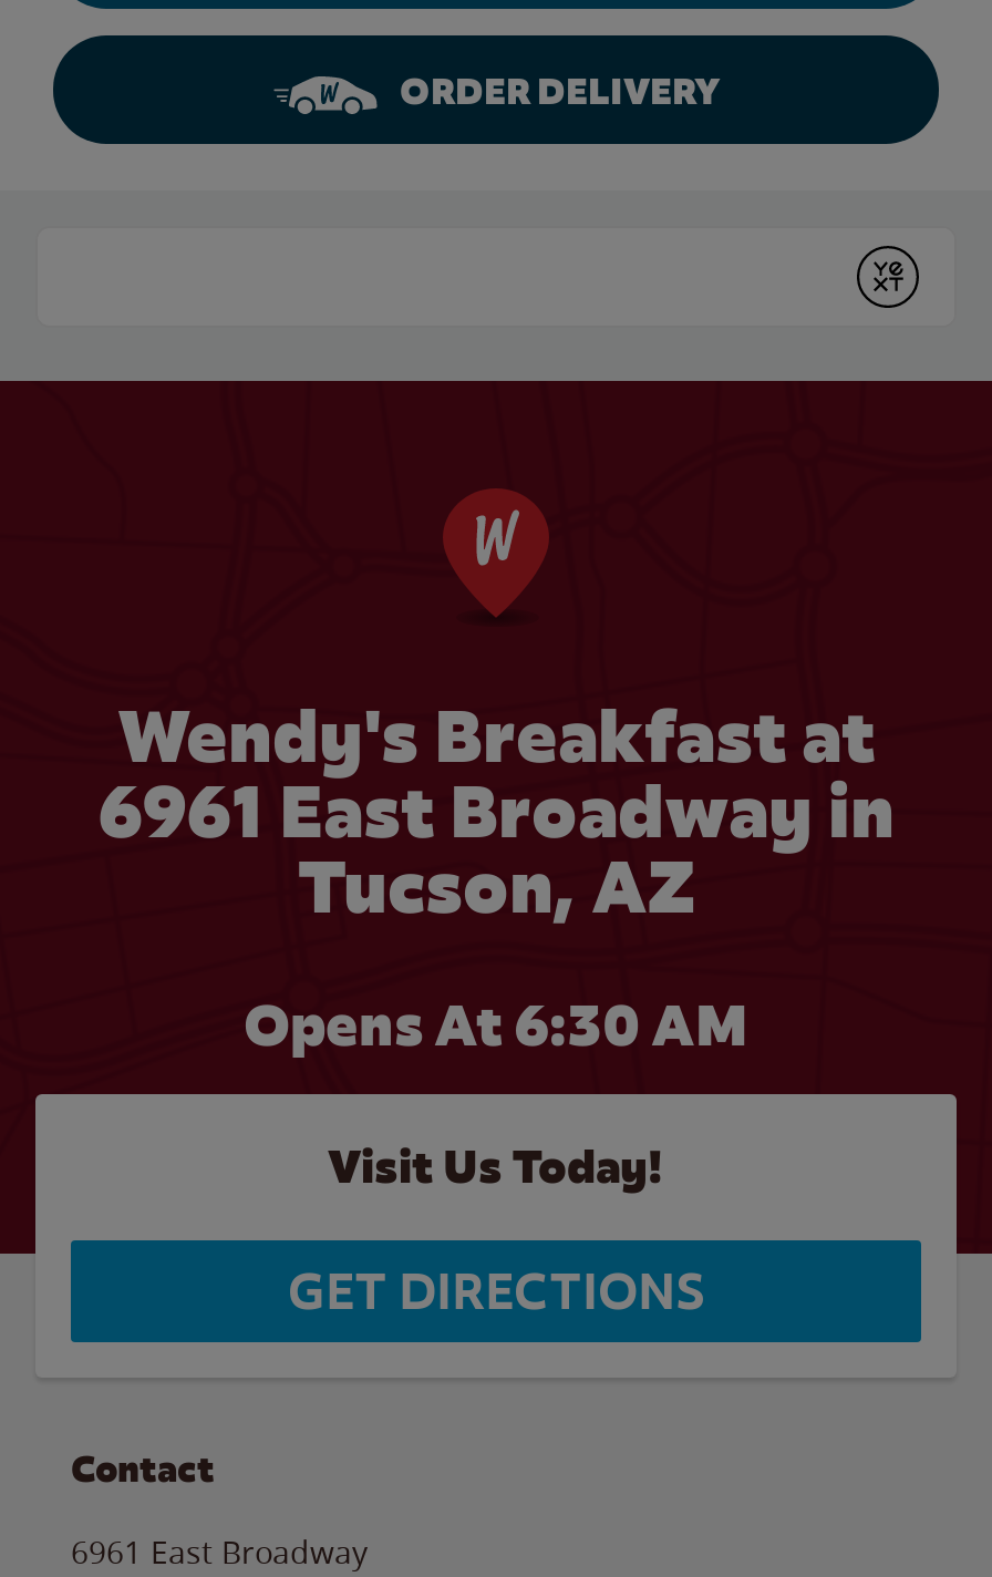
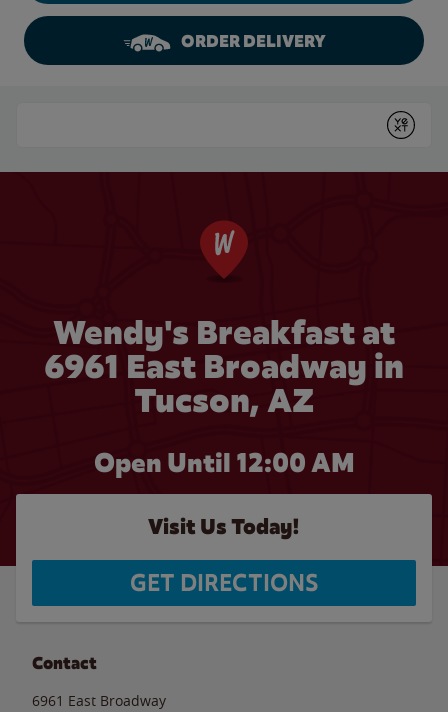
- Opens At 6:30 AM
+ Open Until 12:00 AM
